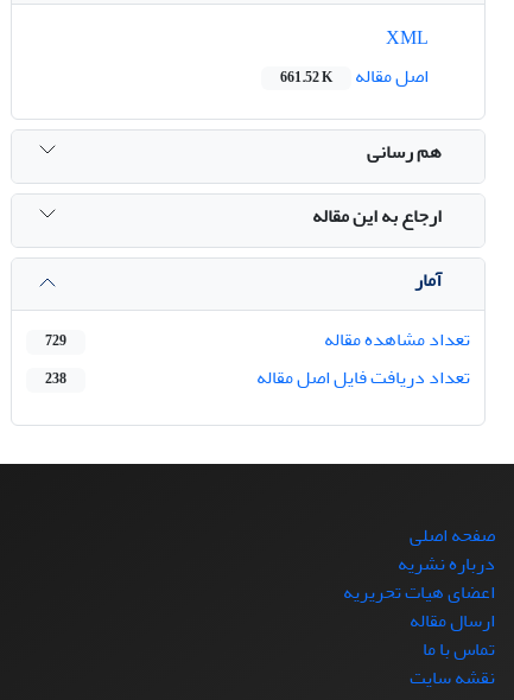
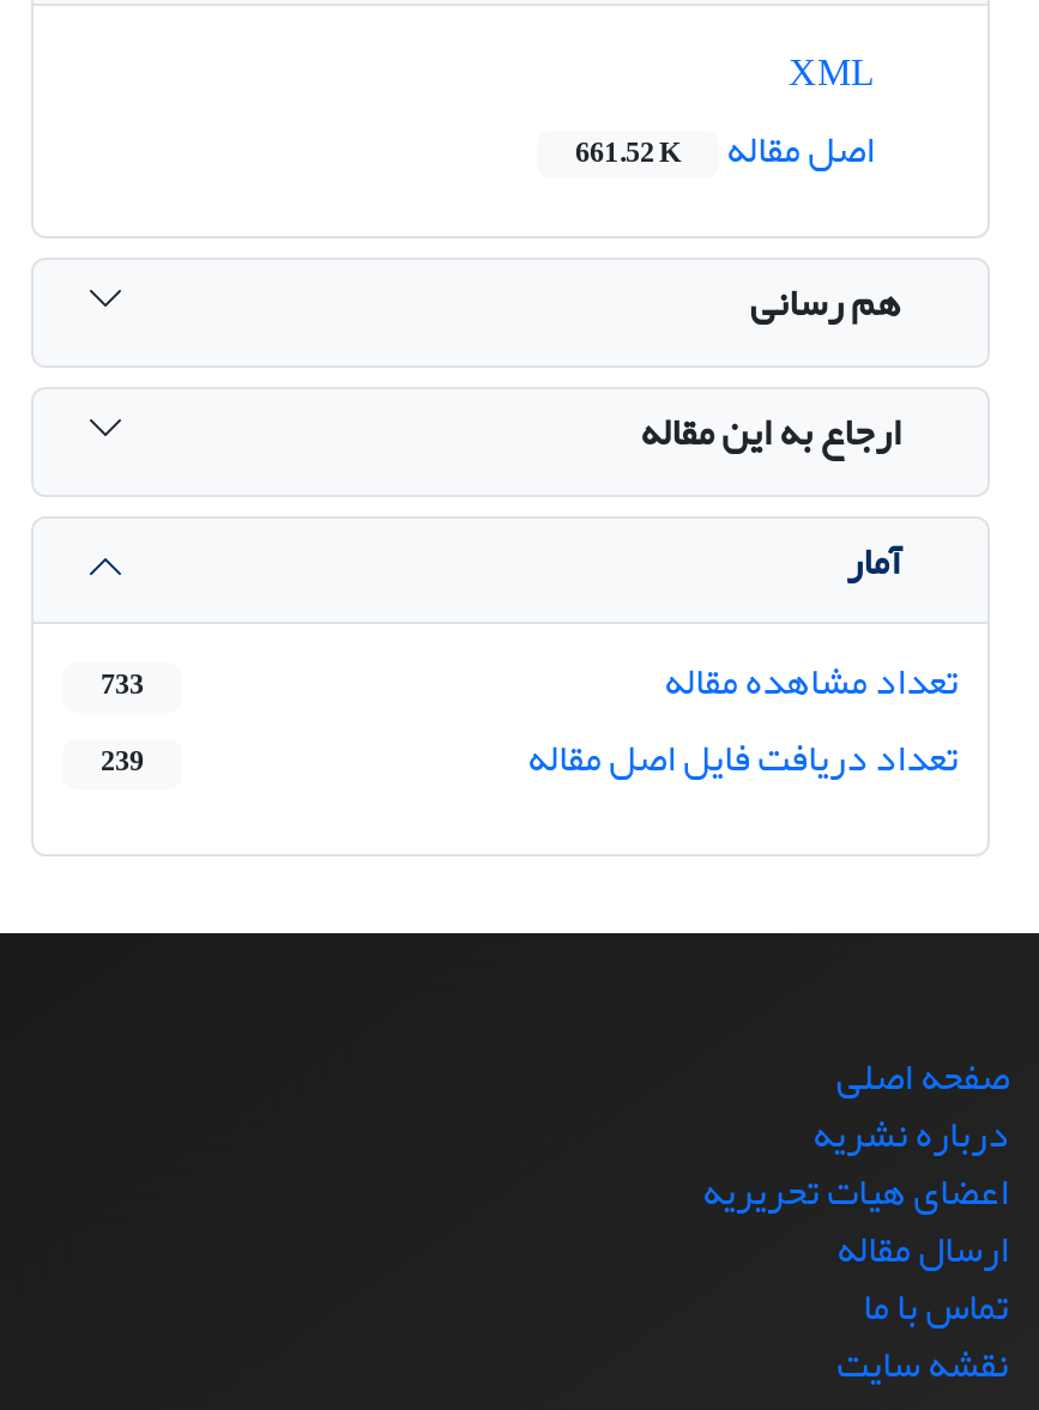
- 729
+ 733

- 238
+ 239
